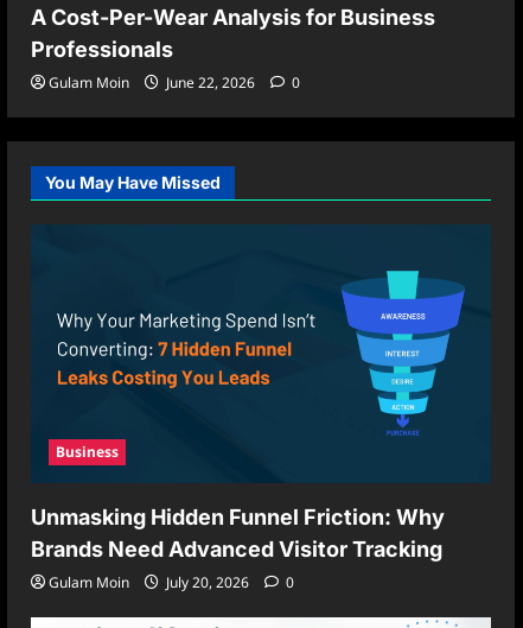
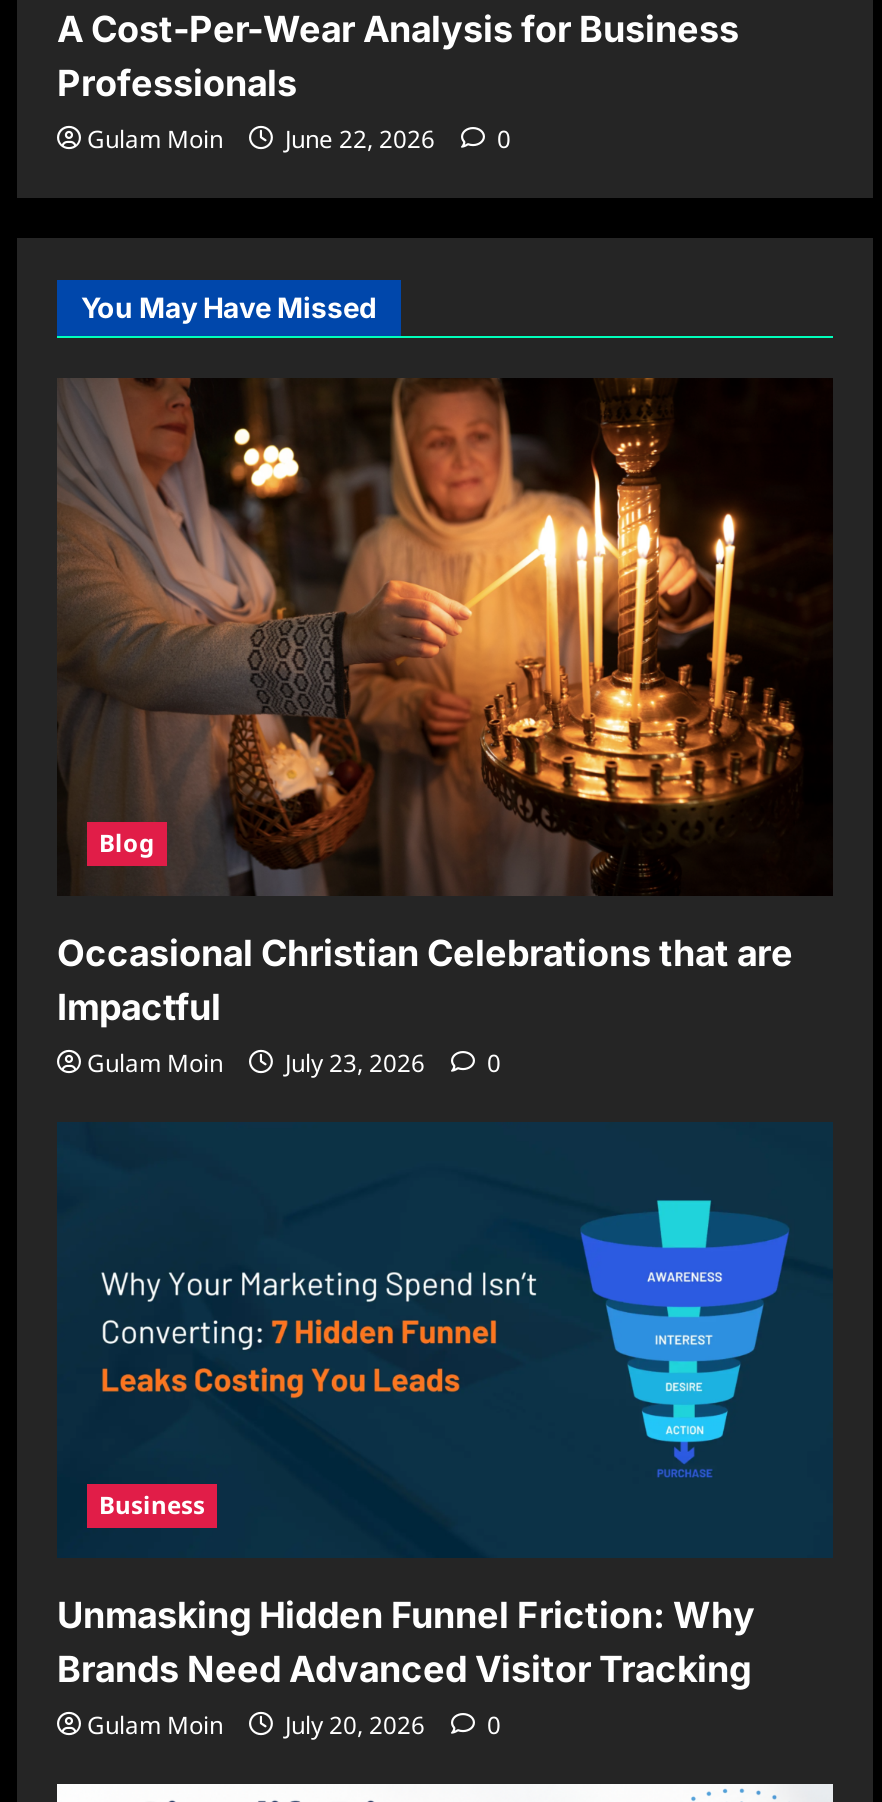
+ [image]
+ Blog
+ Occasional Christian Celebrations that are
+ Impactful
+ Gulam Moin
+ July 23, 2026
+ 0
